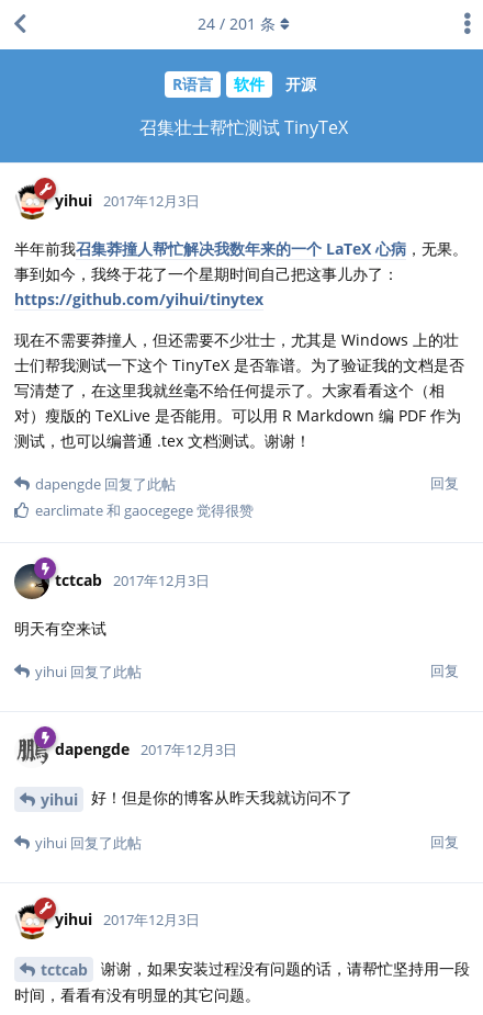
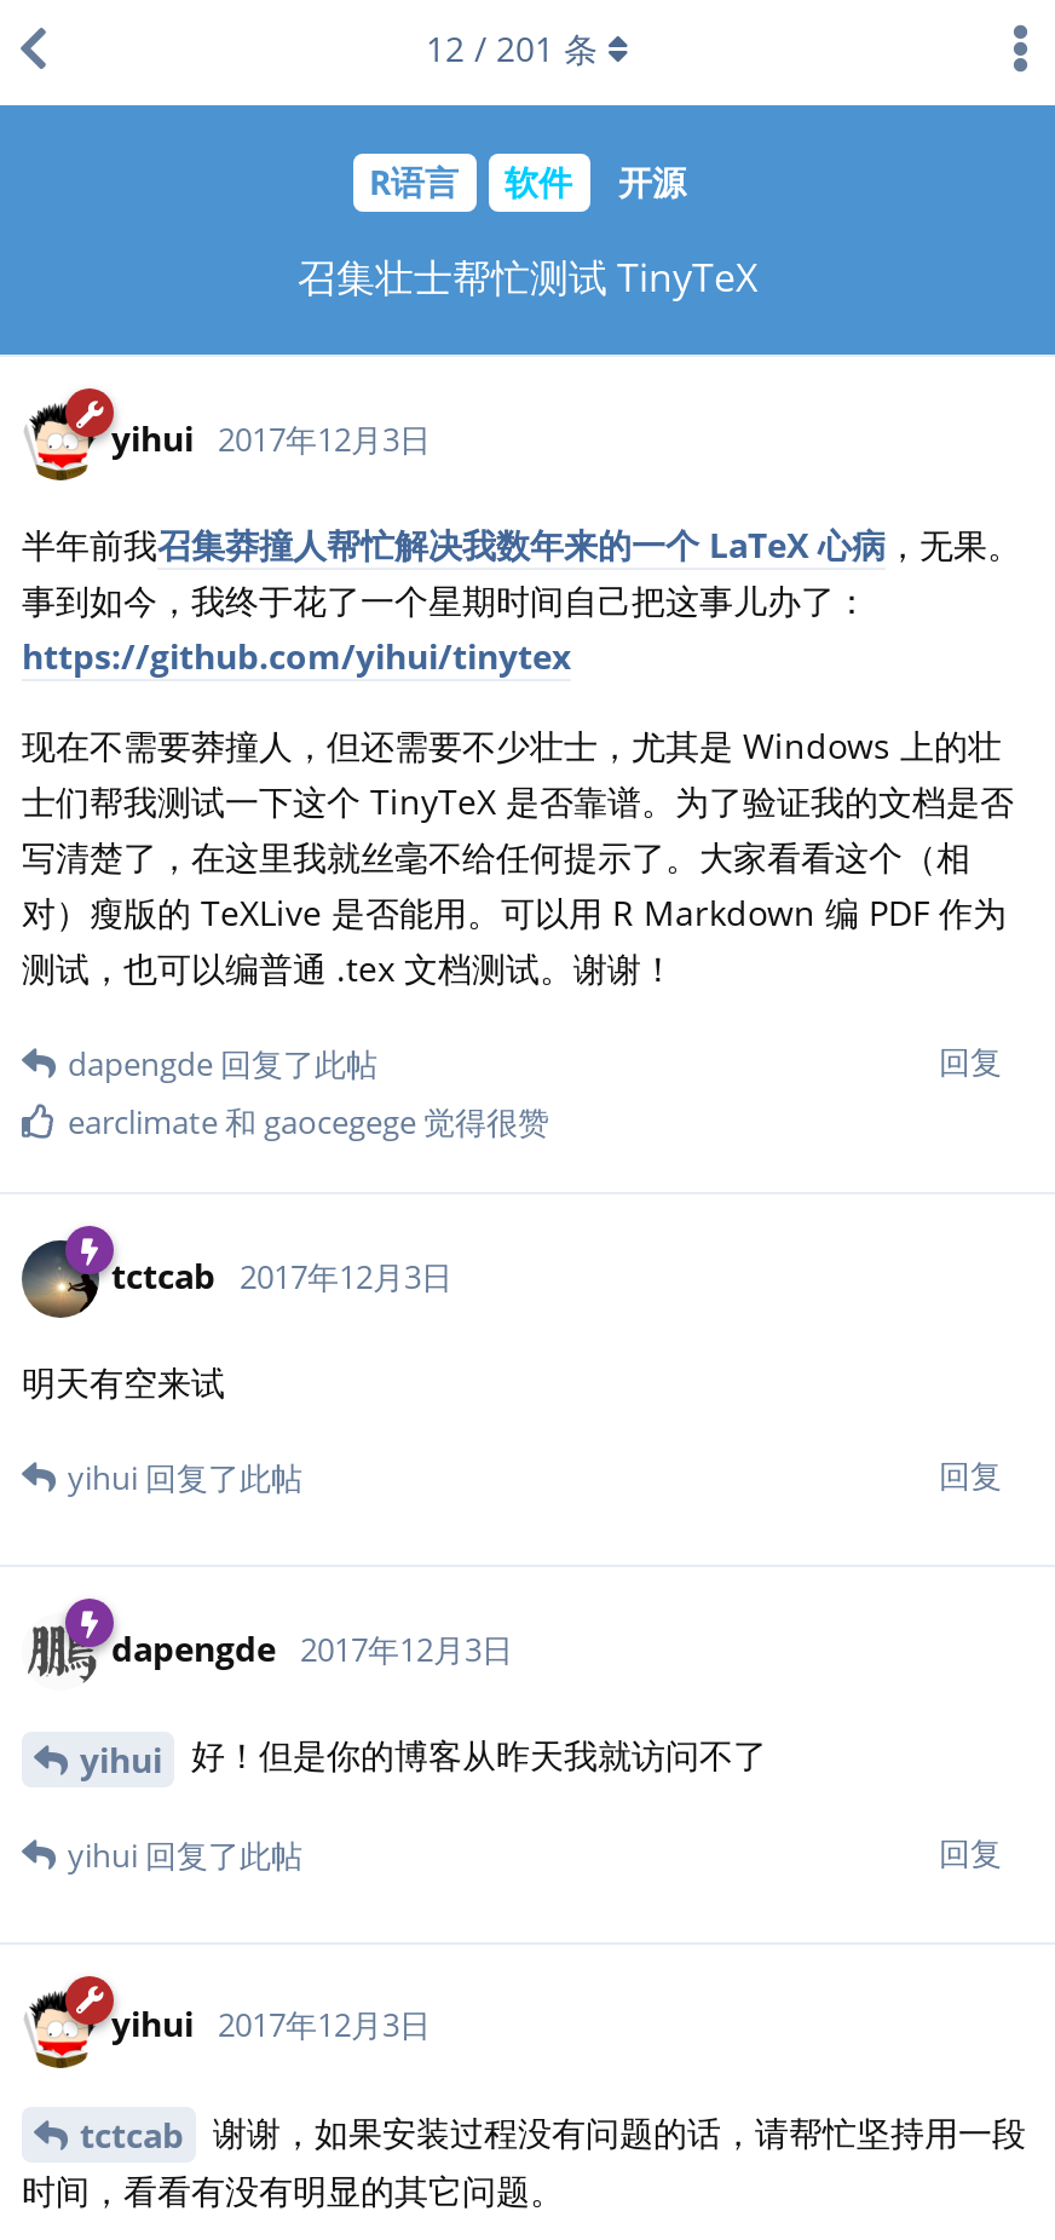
- 24 / 201条
+ 12 / 201条
